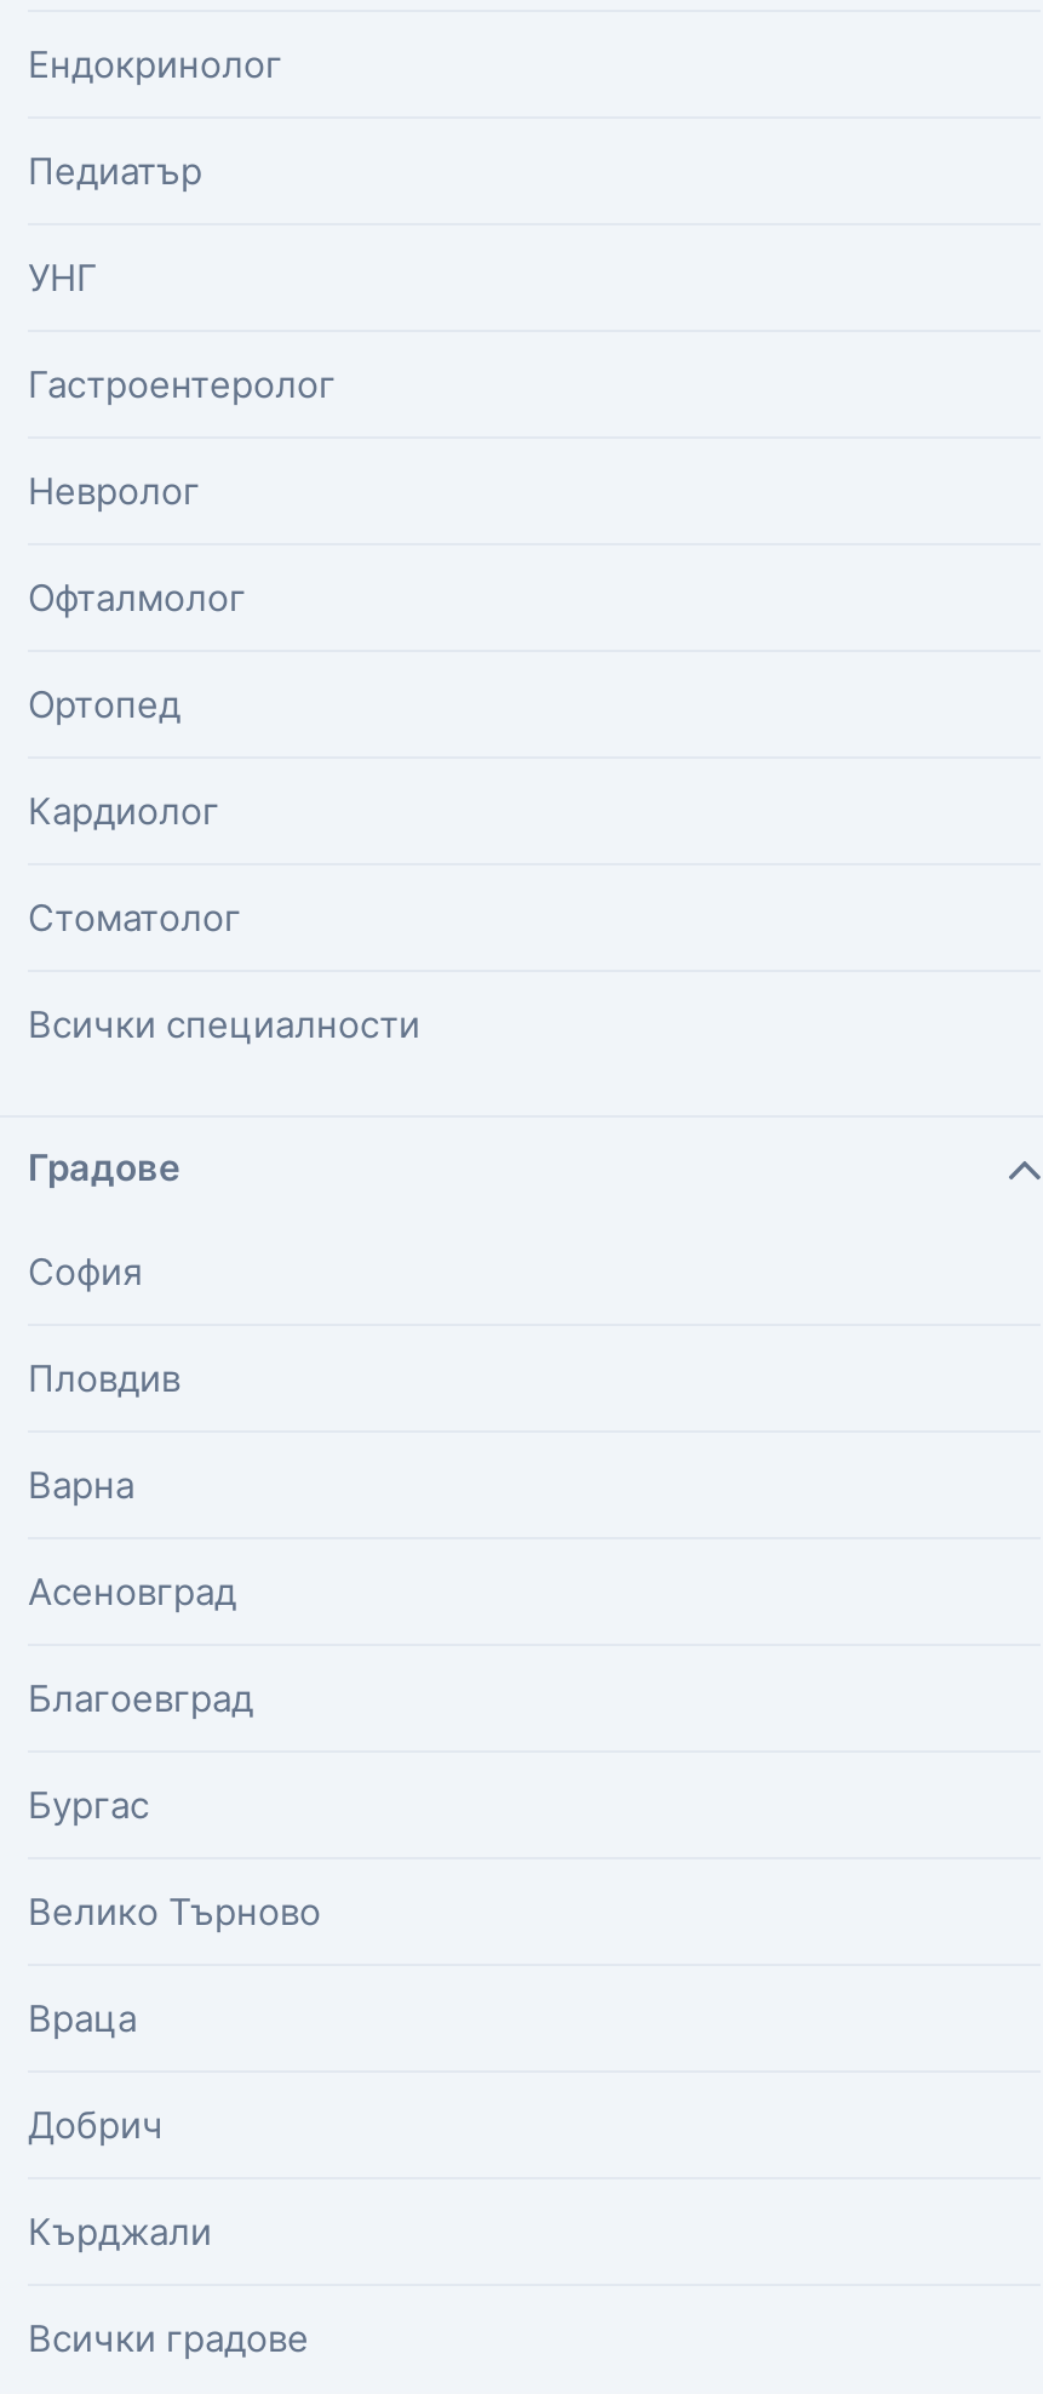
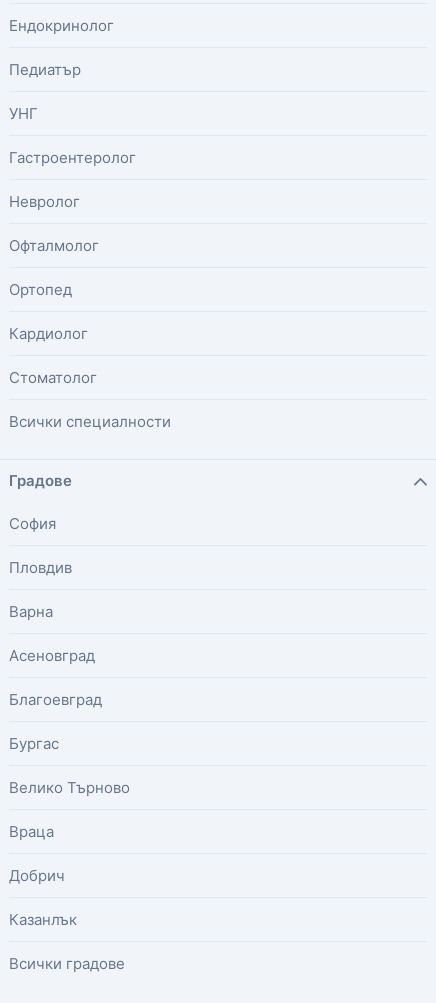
- Кърджали
+ Казанлък
